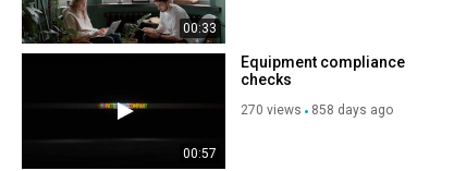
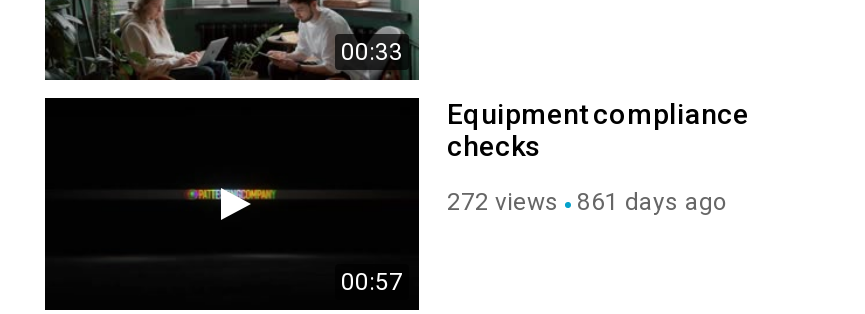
- 270 views
+ 272 views

- 858 days ago
+ 861 days ago
